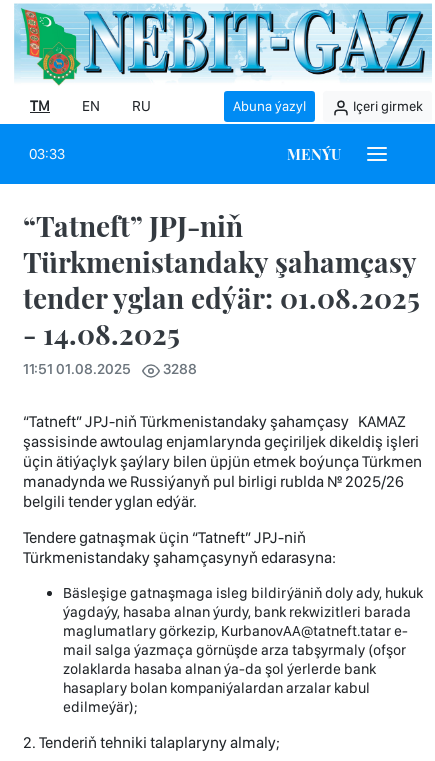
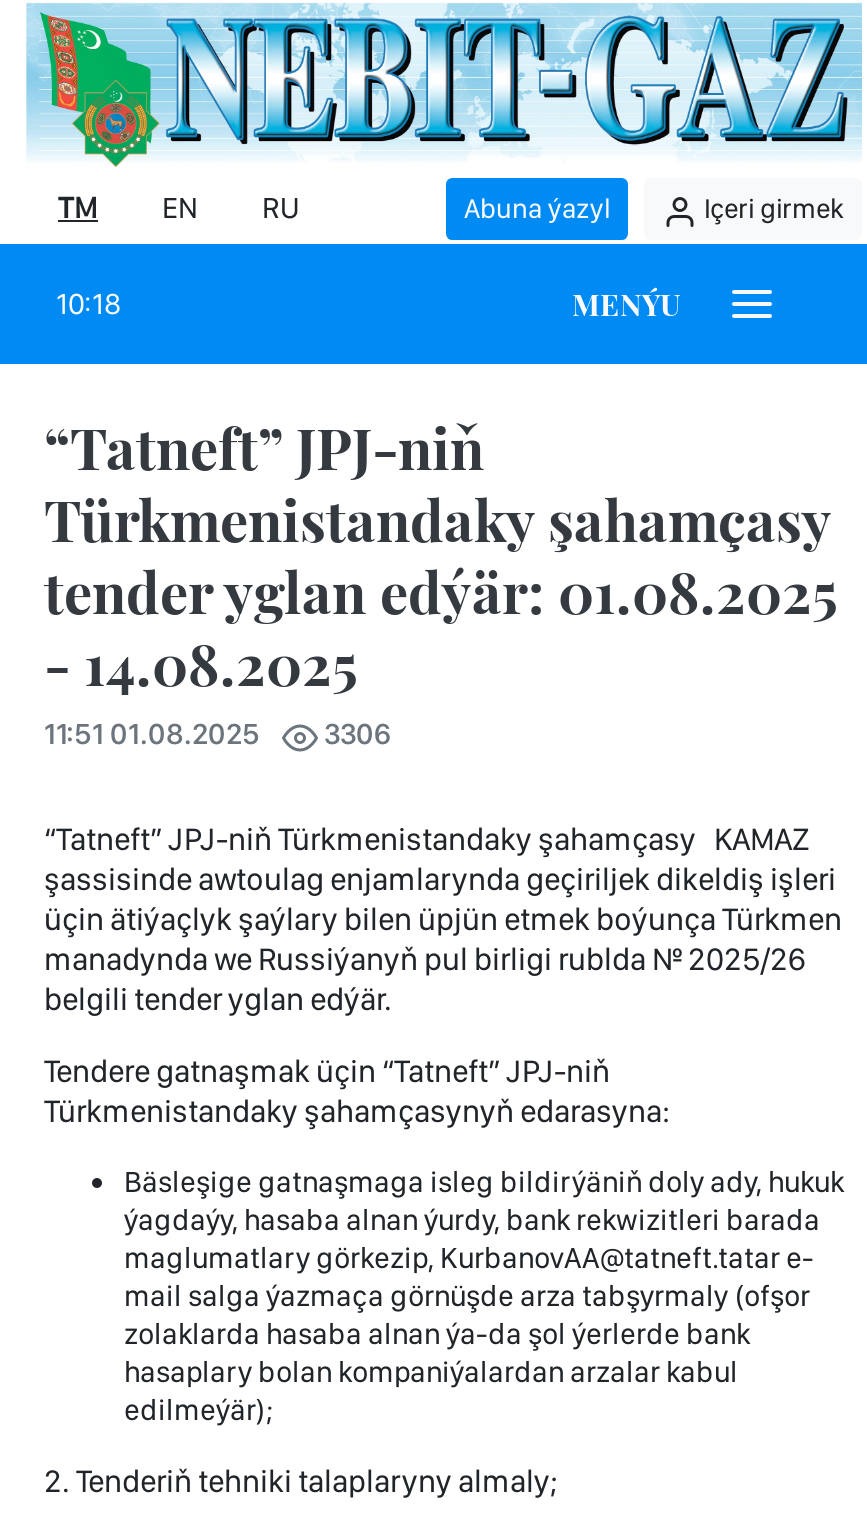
- 03:33
+ 10:18

- 11:51 01.08.2025 3288
+ 11:51 01.08.2025 3306
